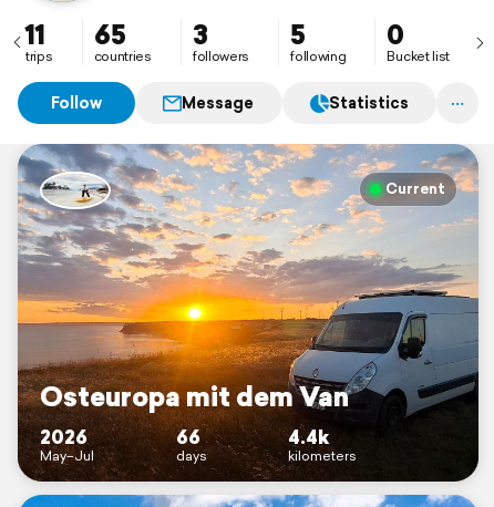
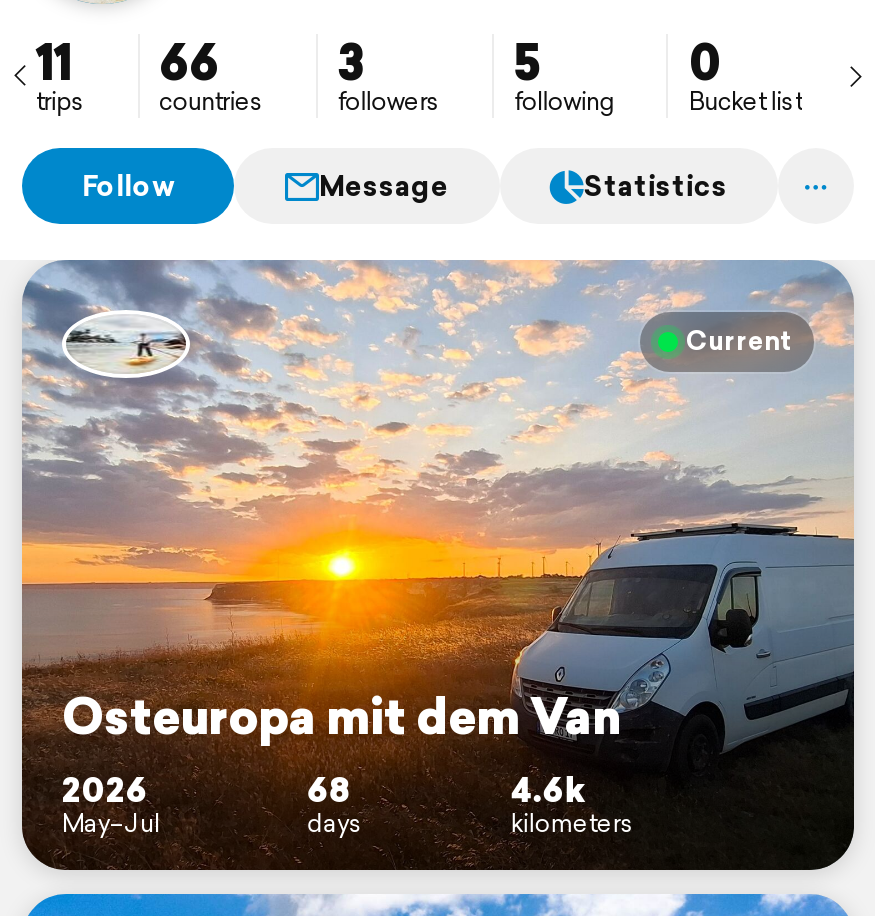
- 65
+ 66

- 66
+ 68

- 4.4k
+ 4.6k
